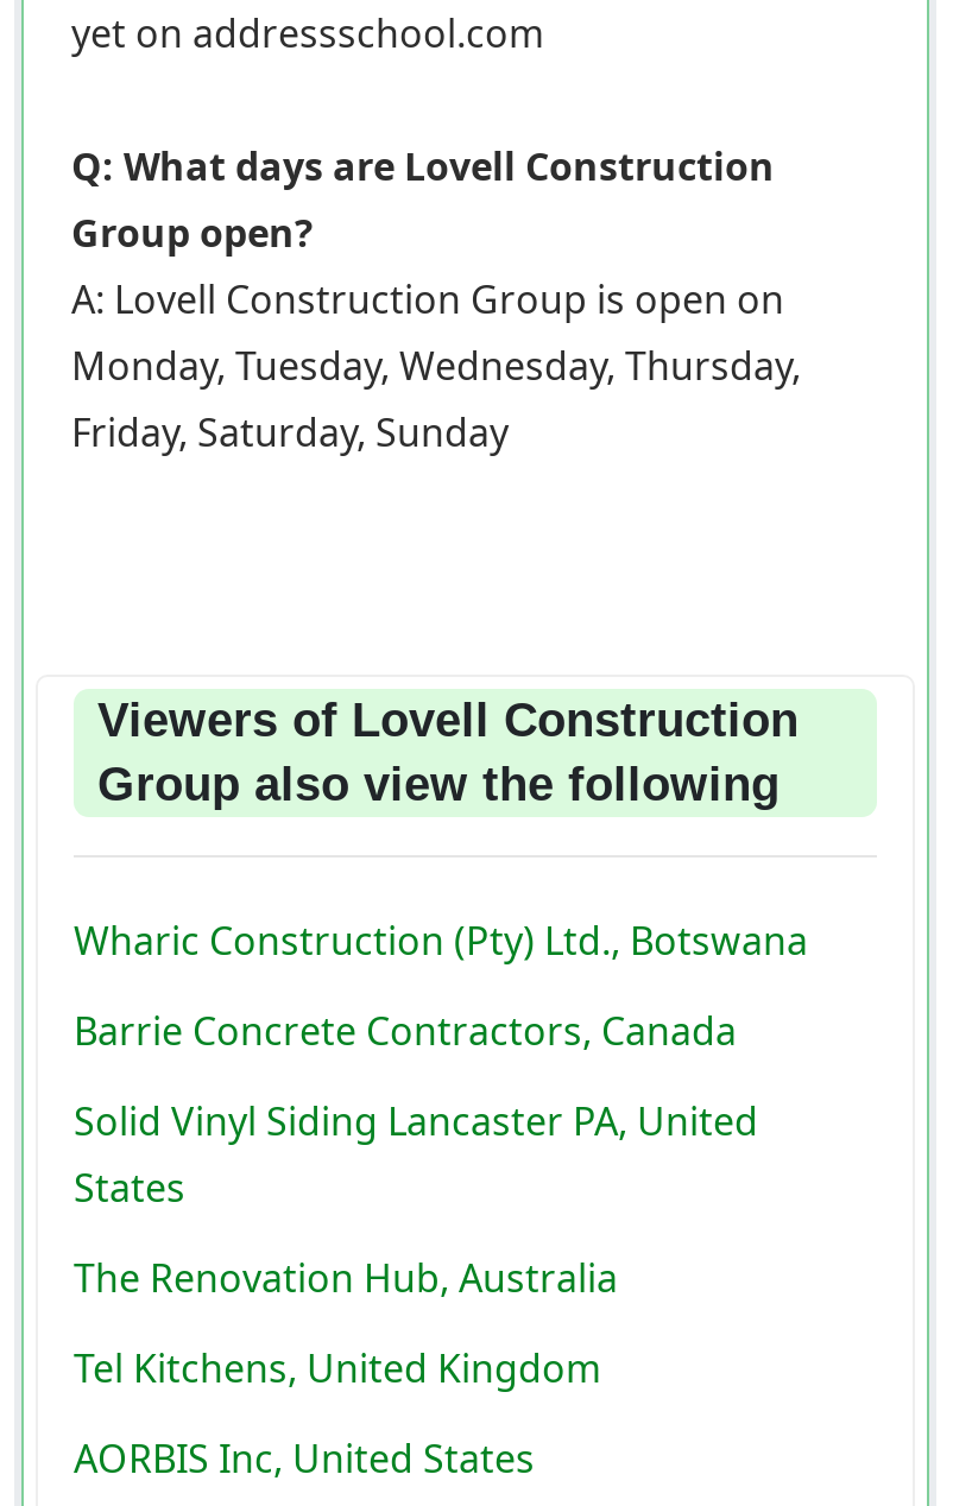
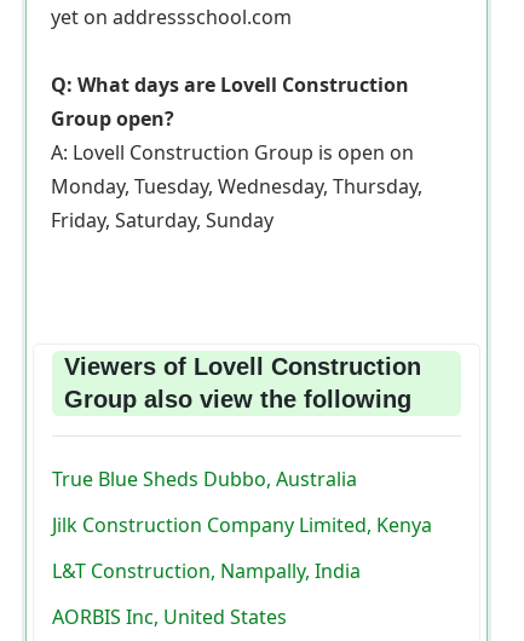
- Wharic Construction (Pty) Ltd., Botswana
- Barrie Concrete Contractors, Canada
- Solid Vinyl Siding Lancaster PA, United
- States
- The Renovation Hub, Australia
- Tel Kitchens, United Kingdom
+ True Blue Sheds Dubbo, Australia
+ Jilk Construction Company Limited, Kenya
+ L&T Construction, Nampally, India
